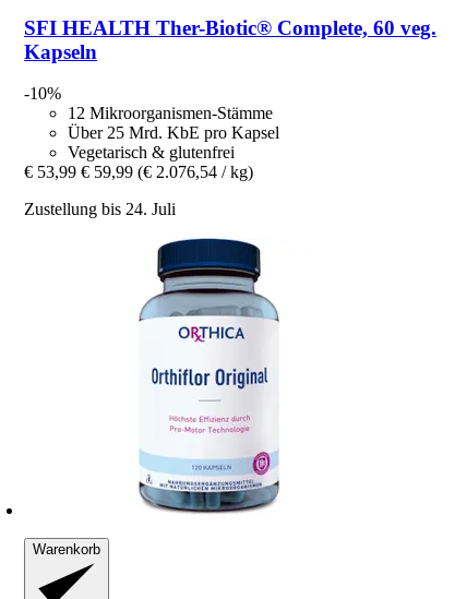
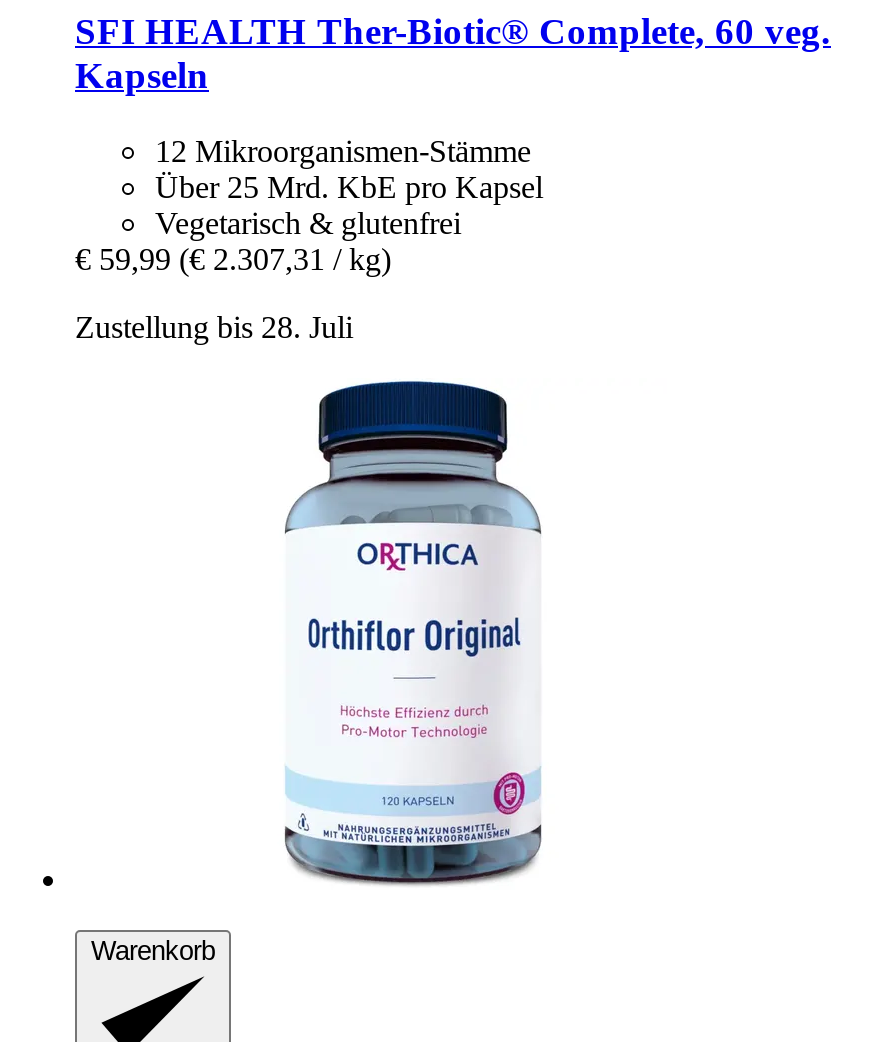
- -10%

- € 53,99 € 59,99 (€ 2.076,54 / kg)
+ € 59,99 (€ 2.307,31 / kg)

- Zustellung bis 24. Juli
+ Zustellung bis 28. Juli
